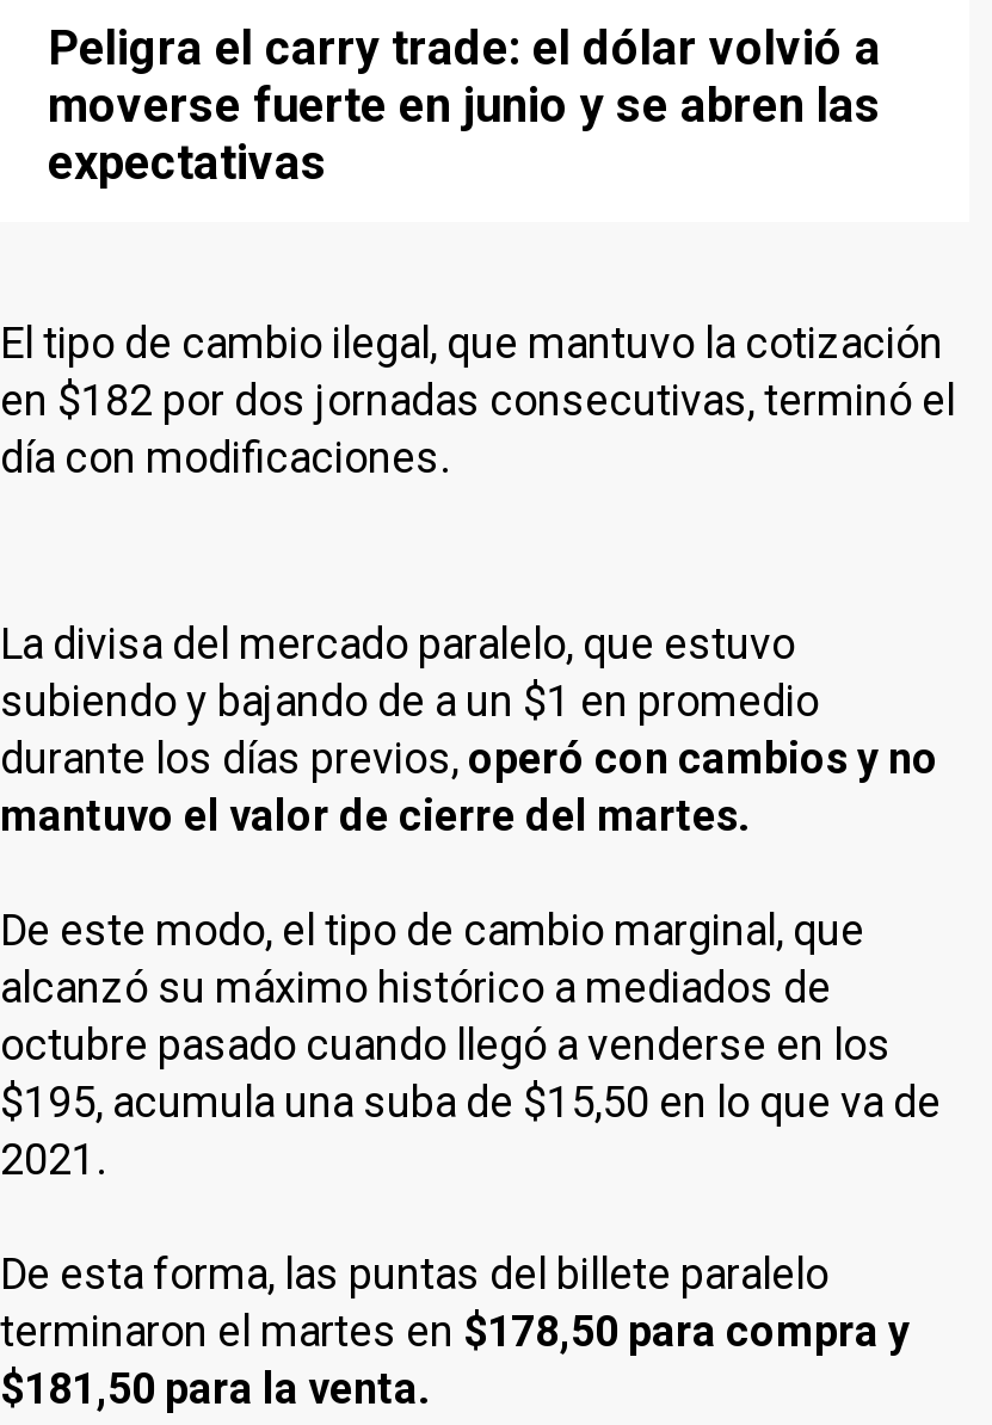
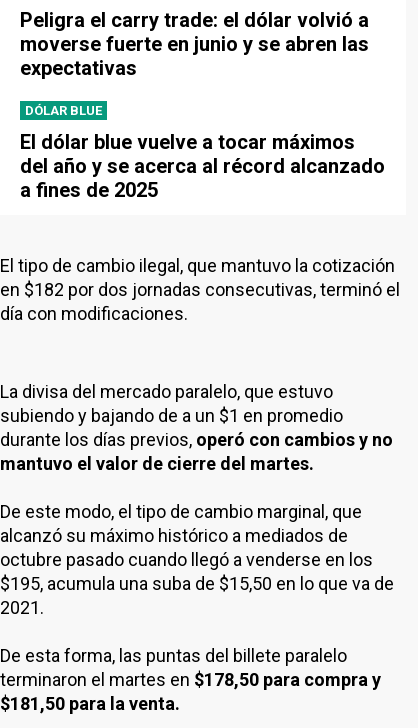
+ DÓLAR BLUE
+ El dólar blue vuelve a tocar máximos
+ del año y se acerca al récord alcanzado
+ a fines de 2025
